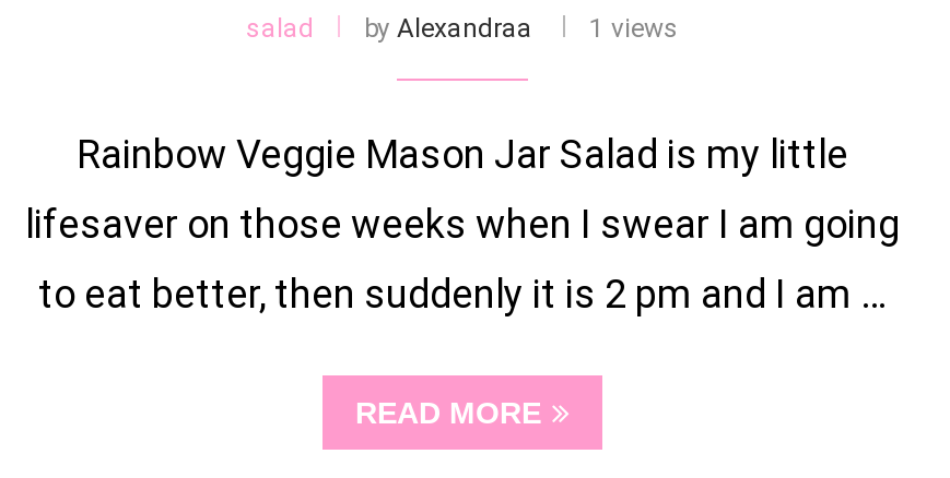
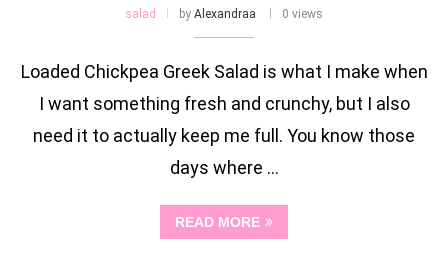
- 1 views
- Rainbow Veggie Mason Jar Salad is my little
- lifesaver on those weeks when I swear I am going
- to eat better, then suddenly it is 2 pm and I am …
+ 0 views
+ Loaded Chickpea Greek Salad is what I make when
+ I want something fresh and crunchy, but I also
+ need it to actually keep me full. You know those
+ days where …
